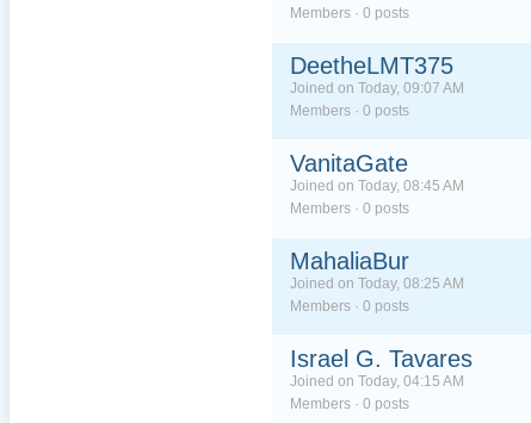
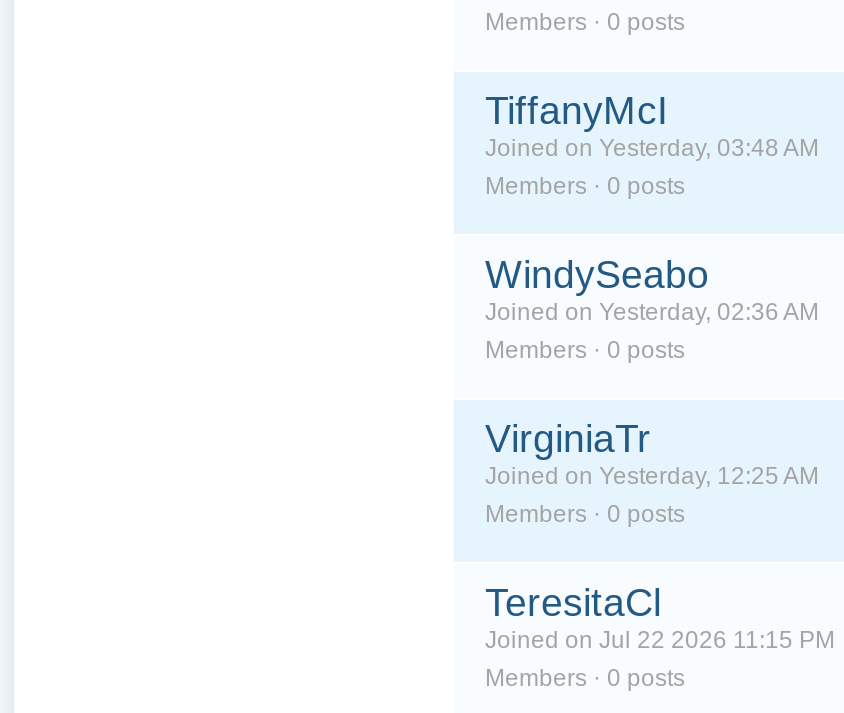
- DeetheLMT375
- Joined on Today, 09:07 AM
+ TiffanyMcI
+ Joined on Yesterday, 03:48 AM

- VanitaGate
- Joined on Today, 08:45 AM
+ WindySeabo
+ Joined on Yesterday, 02:36 AM

- MahaliaBur
- Joined on Today, 08:25 AM
+ VirginiaTr
+ Joined on Yesterday, 12:25 AM

- Israel G. Tavares
- Joined on Today, 04:15 AM
+ TeresitaCl
+ Joined on Jul 22 2026 11:15 PM
